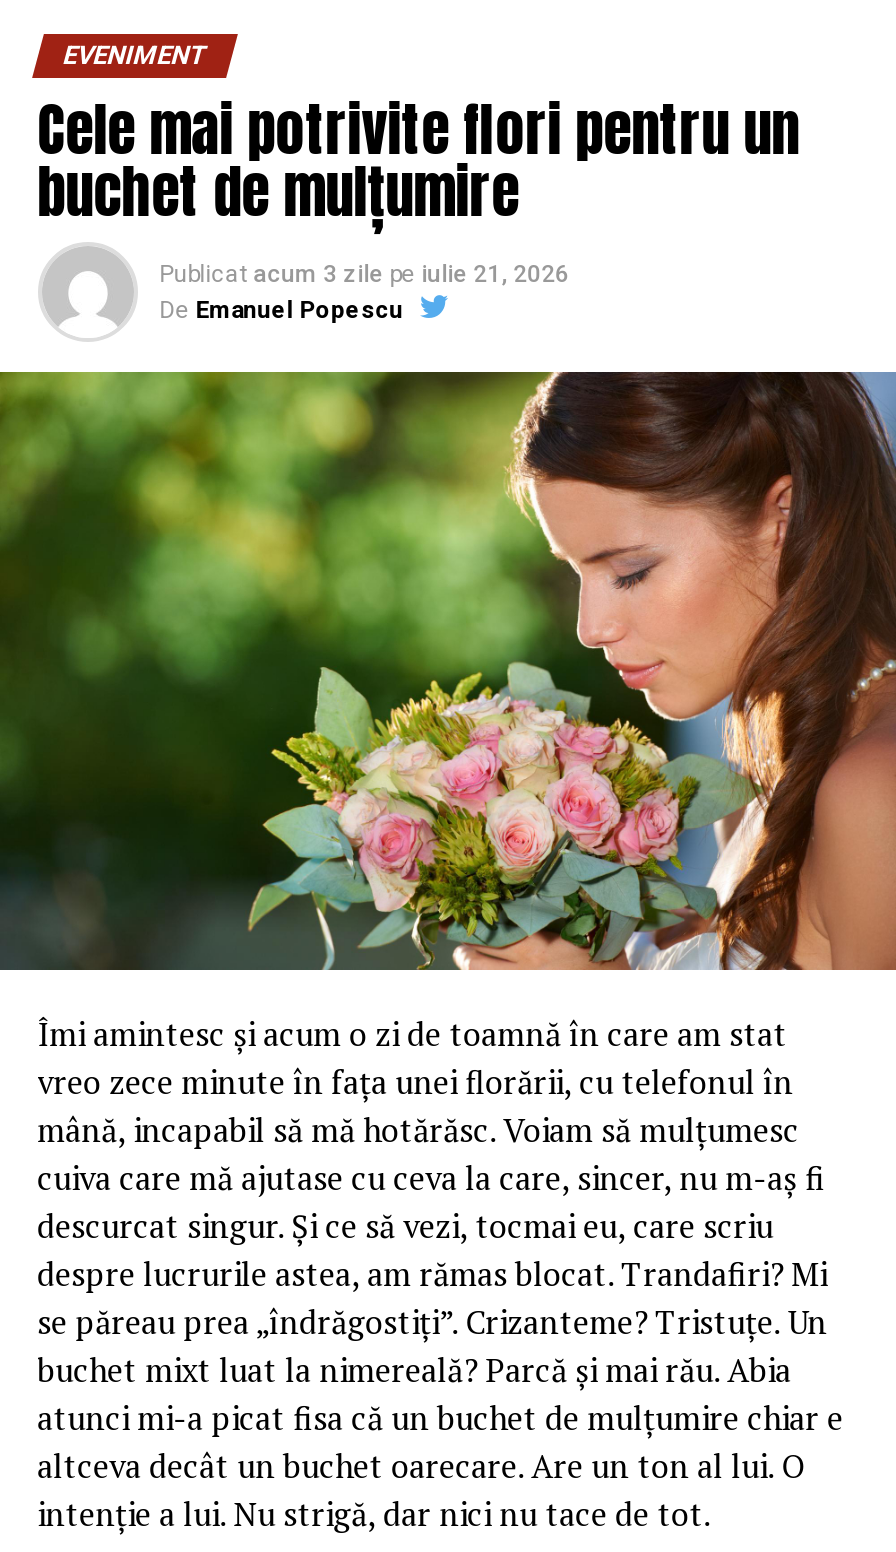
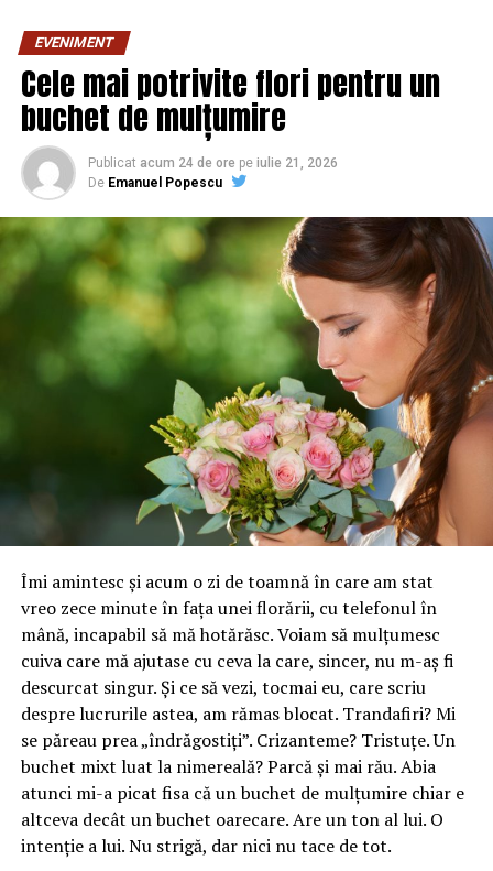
- Publicat acum 3 zile pe iulie 21, 2026
+ Publicat acum 24 de ore pe iulie 21, 2026
